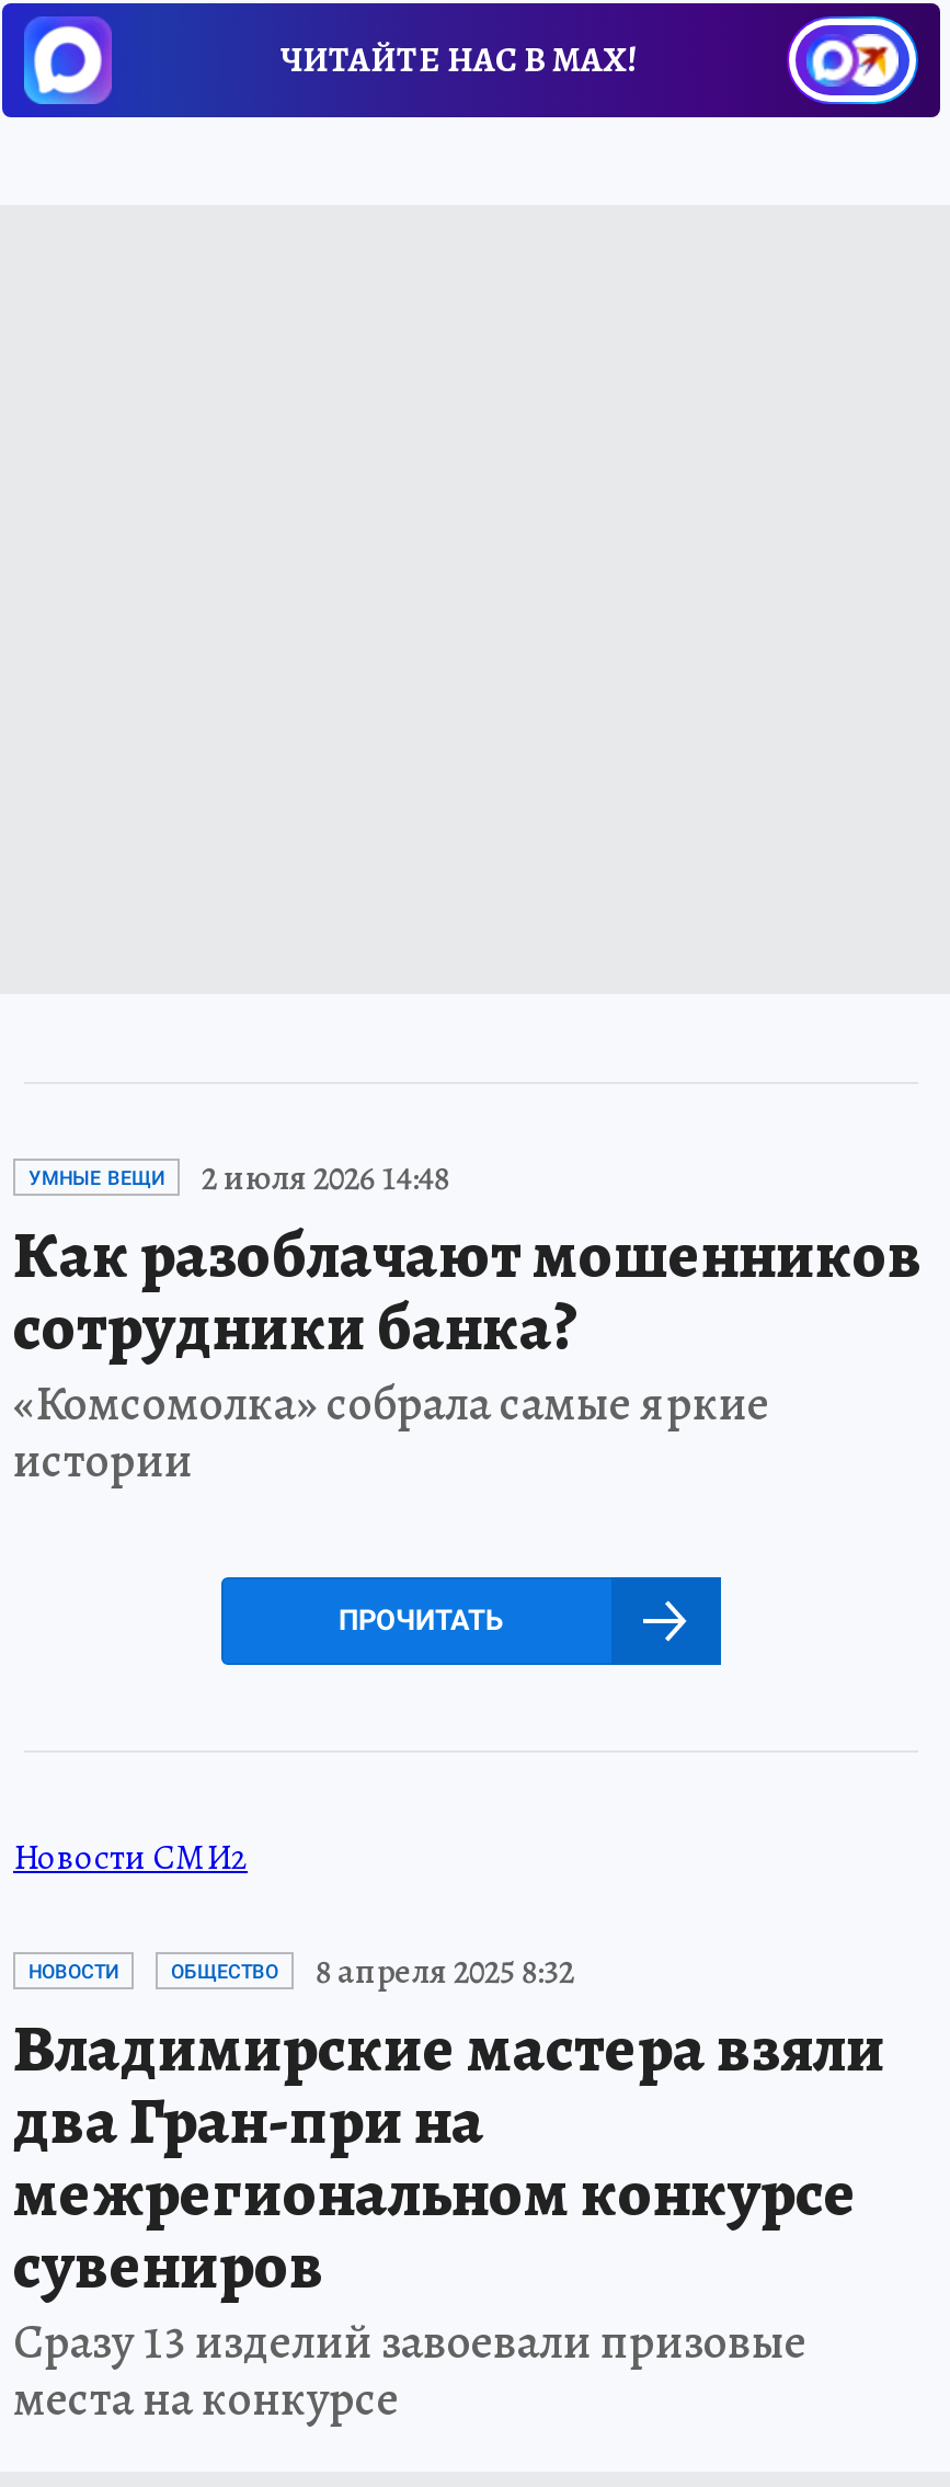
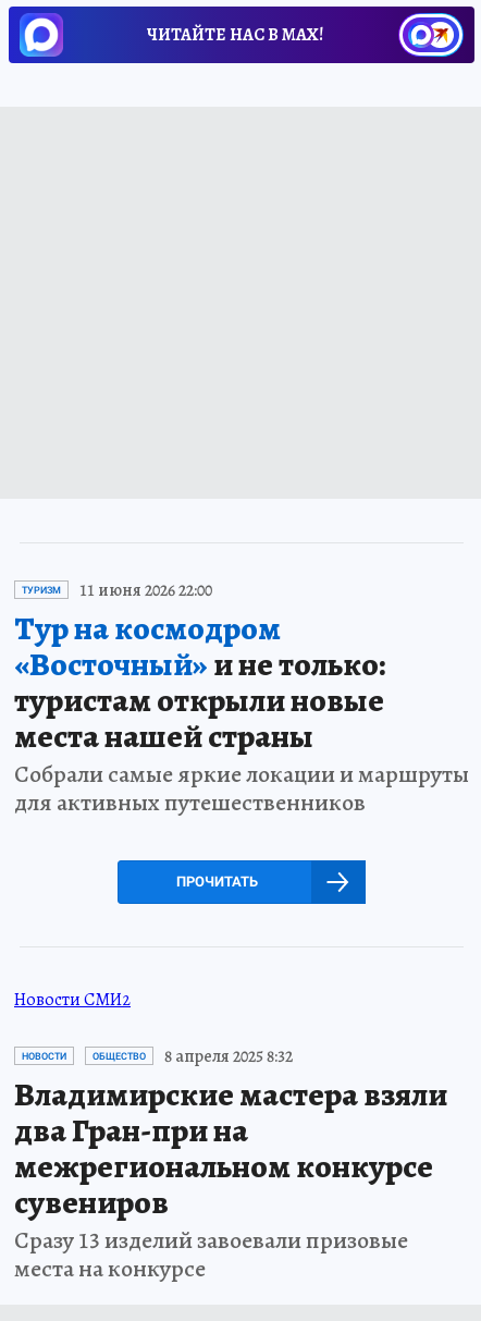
- УМНЫЕ ВЕЩИ
- 2 июля 2026 14:48
- Как разоблачают мошенников
- сотрудники банка?
- «Комсомолка» собрала самые яркие
- истории
+ ТУРИЗМ
+ 11 июня 2026 22:00
+ Тур на космодром
+ «Восточный»и не только:
+ туристам открыли новые
+ места нашей страны
+ Собрали самые яркие локации и маршруты
+ для активных путешественников
